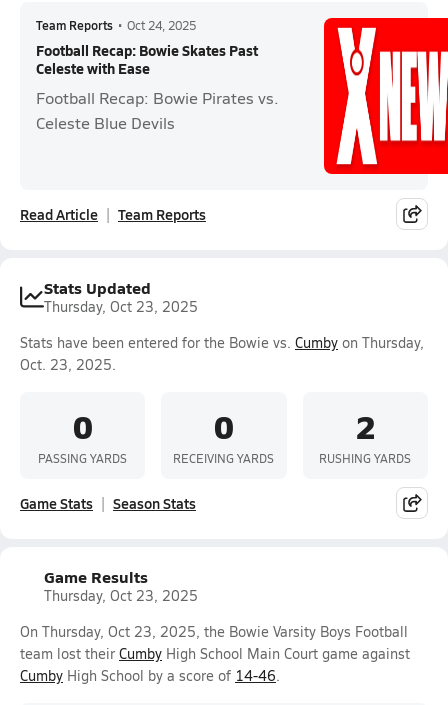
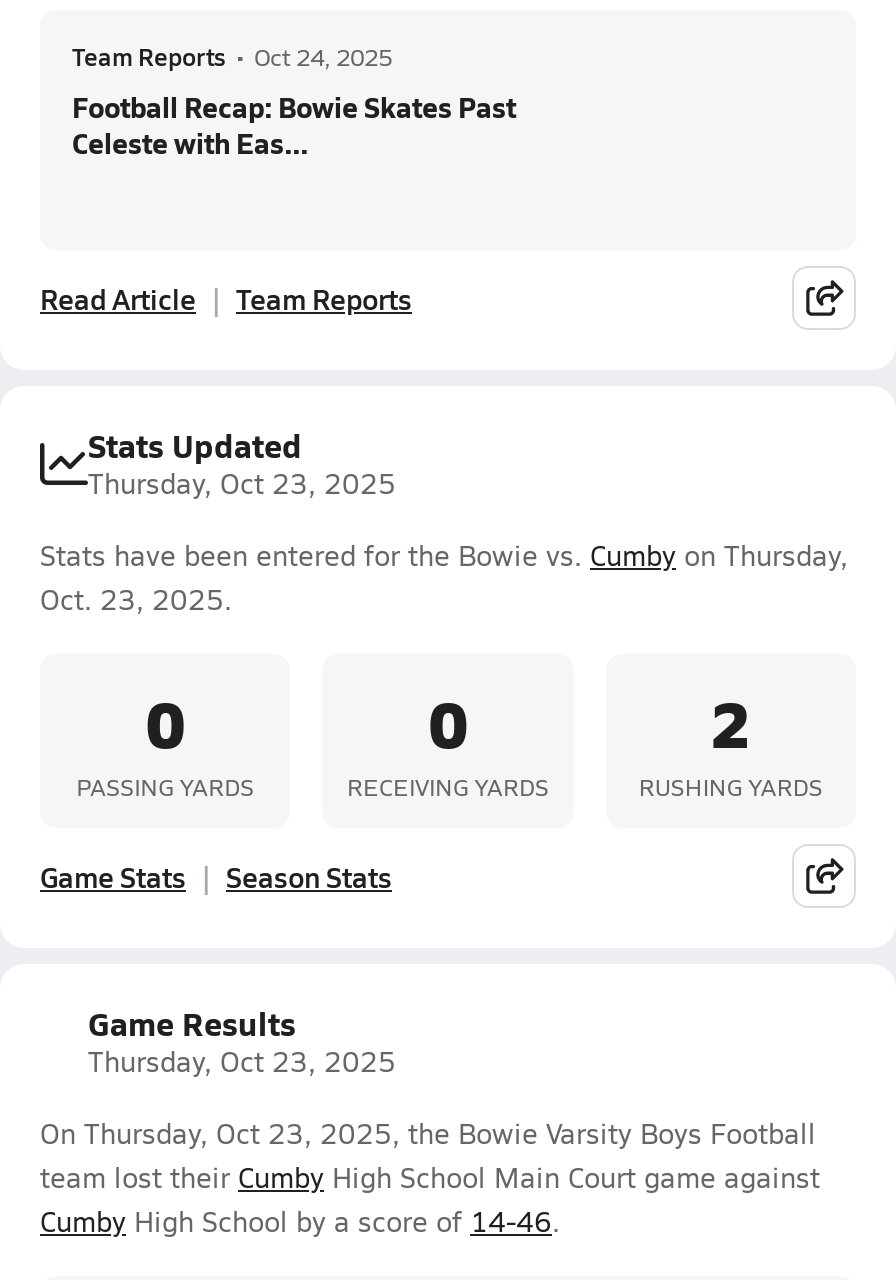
- [image]

- Celeste with Ease
- Football Recap: Bowie Pirates vs.
- Celeste Blue Devils
+ Celeste with Eas...
